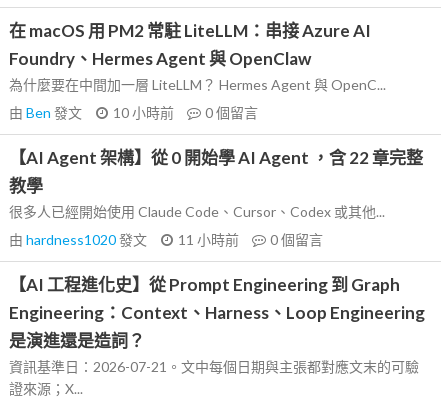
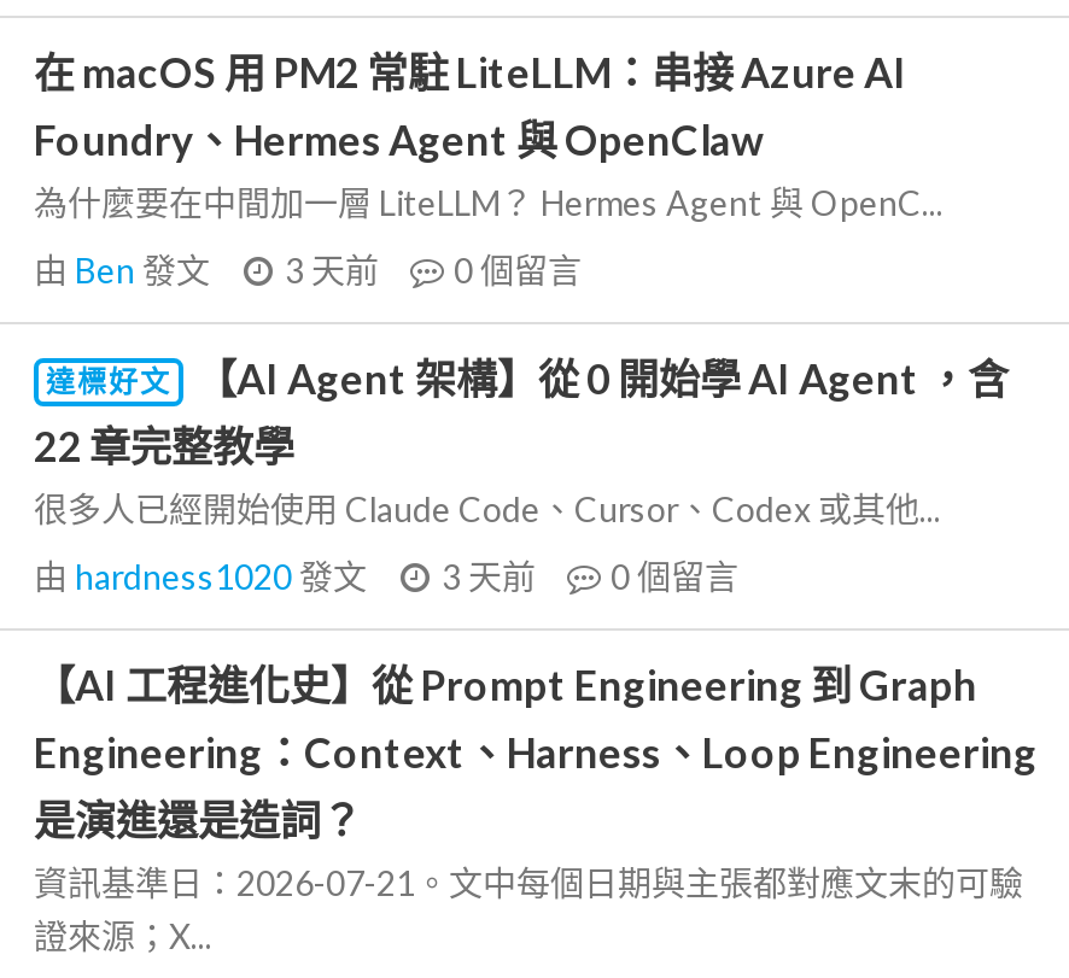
- 由Ben發文 10 小時前 0個留言
+ 由Ben發文 3 天前 0個留言

- 【AI Agent 架構】從 0 開始學 AI Agent ，含 22 章完整
- 教學
+ 達標好文
+ 【AI Agent 架構】從 0 開始學 AI Agent ，含
+ 22 章完整教學

- 由hardness1020發文 11 小時前 0個留言
+ 由hardness1020發文 3 天前 0個留言
